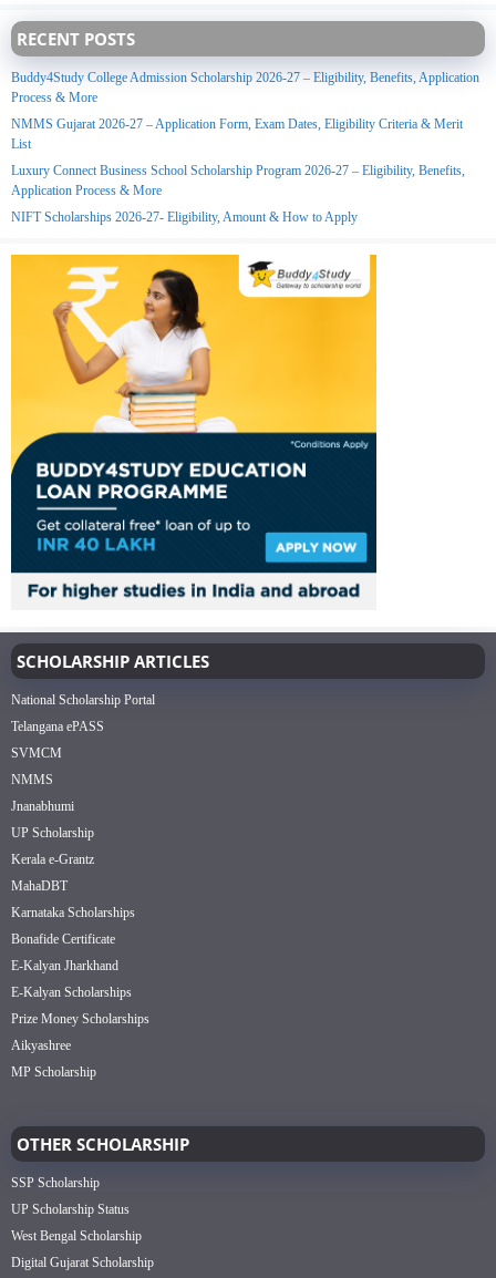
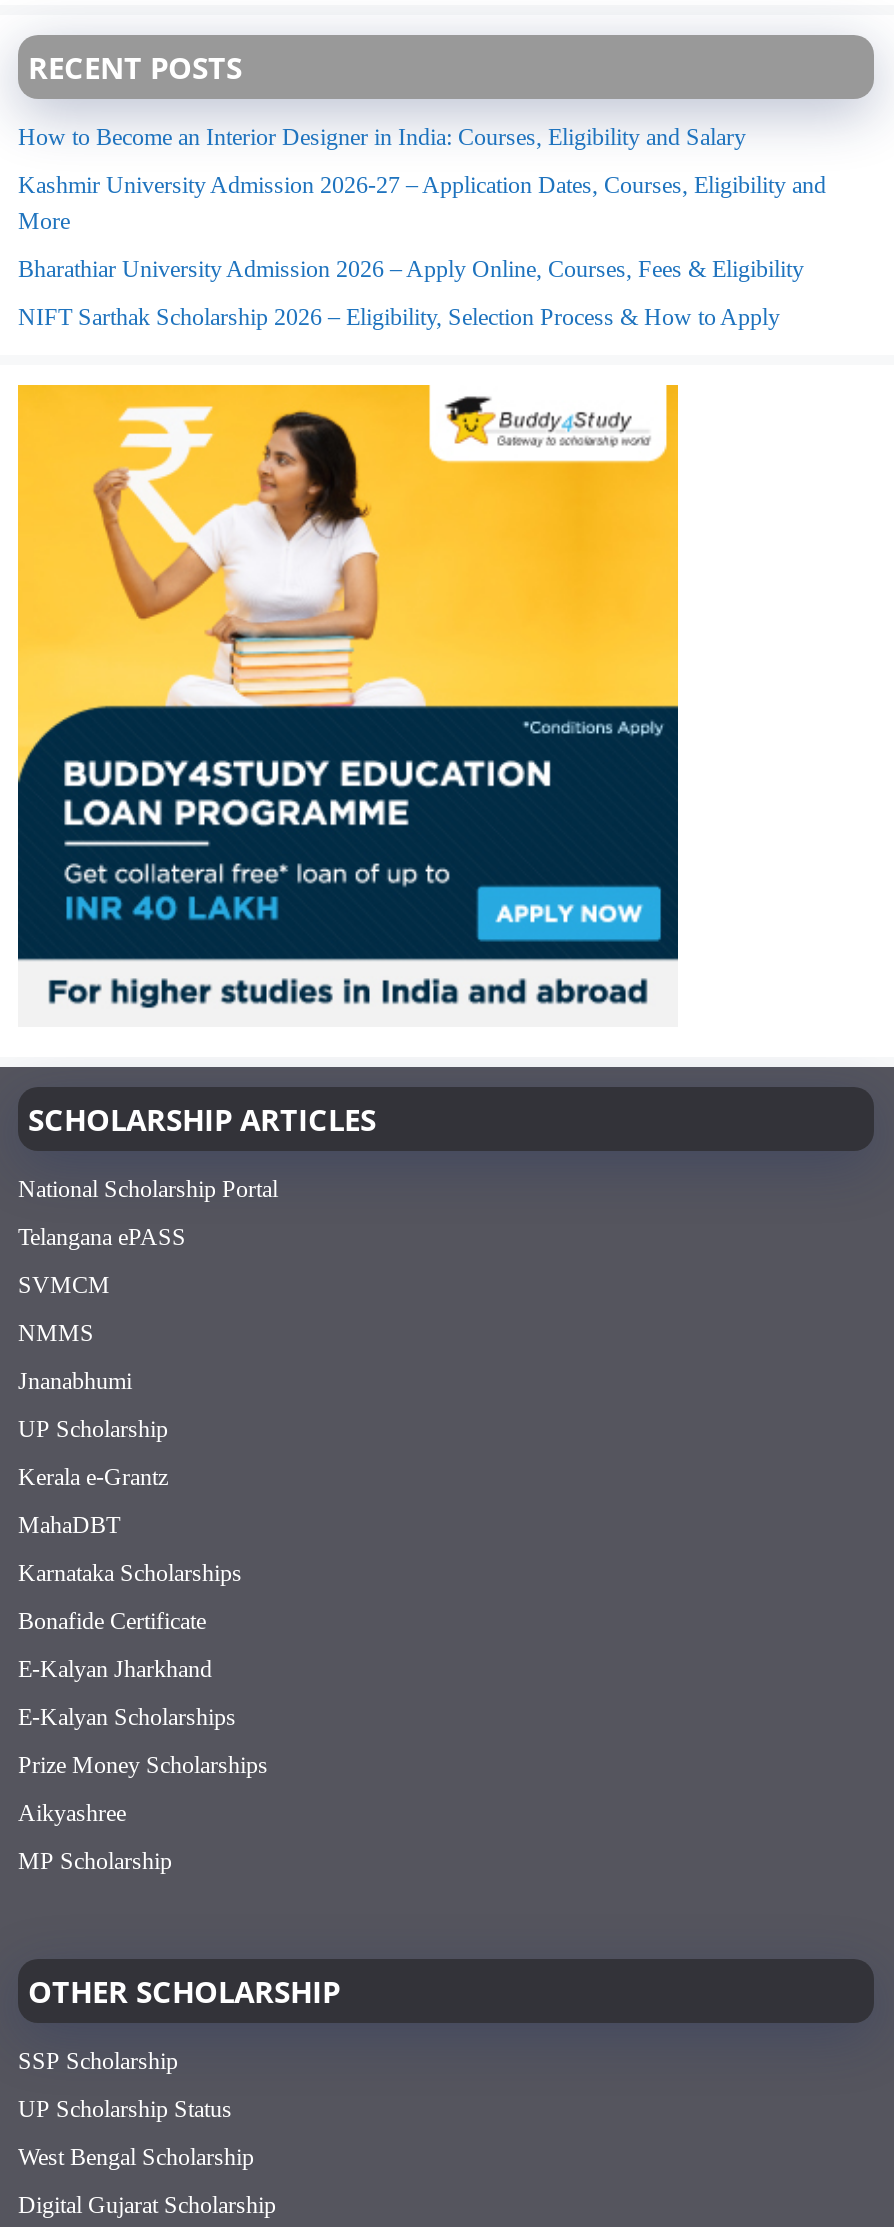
- Buddy4Study College Admission Scholarship 2026-27 – Eligibility, Benefits, Application
- Process & More
+ How to Become an Interior Designer in India: Courses, Eligibility and Salary

- NMMS Gujarat 2026-27 – Application Form, Exam Dates, Eligibility Criteria & Merit
- List
+ Kashmir University Admission 2026-27 – Application Dates, Courses, Eligibility and
+ More

- Luxury Connect Business School Scholarship Program 2026-27 – Eligibility, Benefits,
- Application Process & More
+ Bharathiar University Admission 2026 – Apply Online, Courses, Fees & Eligibility

- NIFT Scholarships 2026-27- Eligibility, Amount & How to Apply
+ NIFT Sarthak Scholarship 2026 – Eligibility, Selection Process & How to Apply
